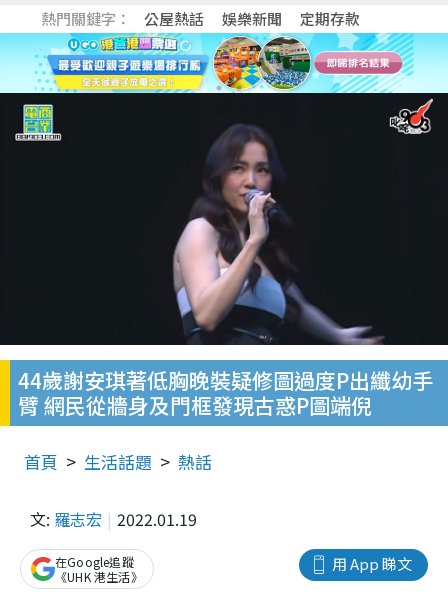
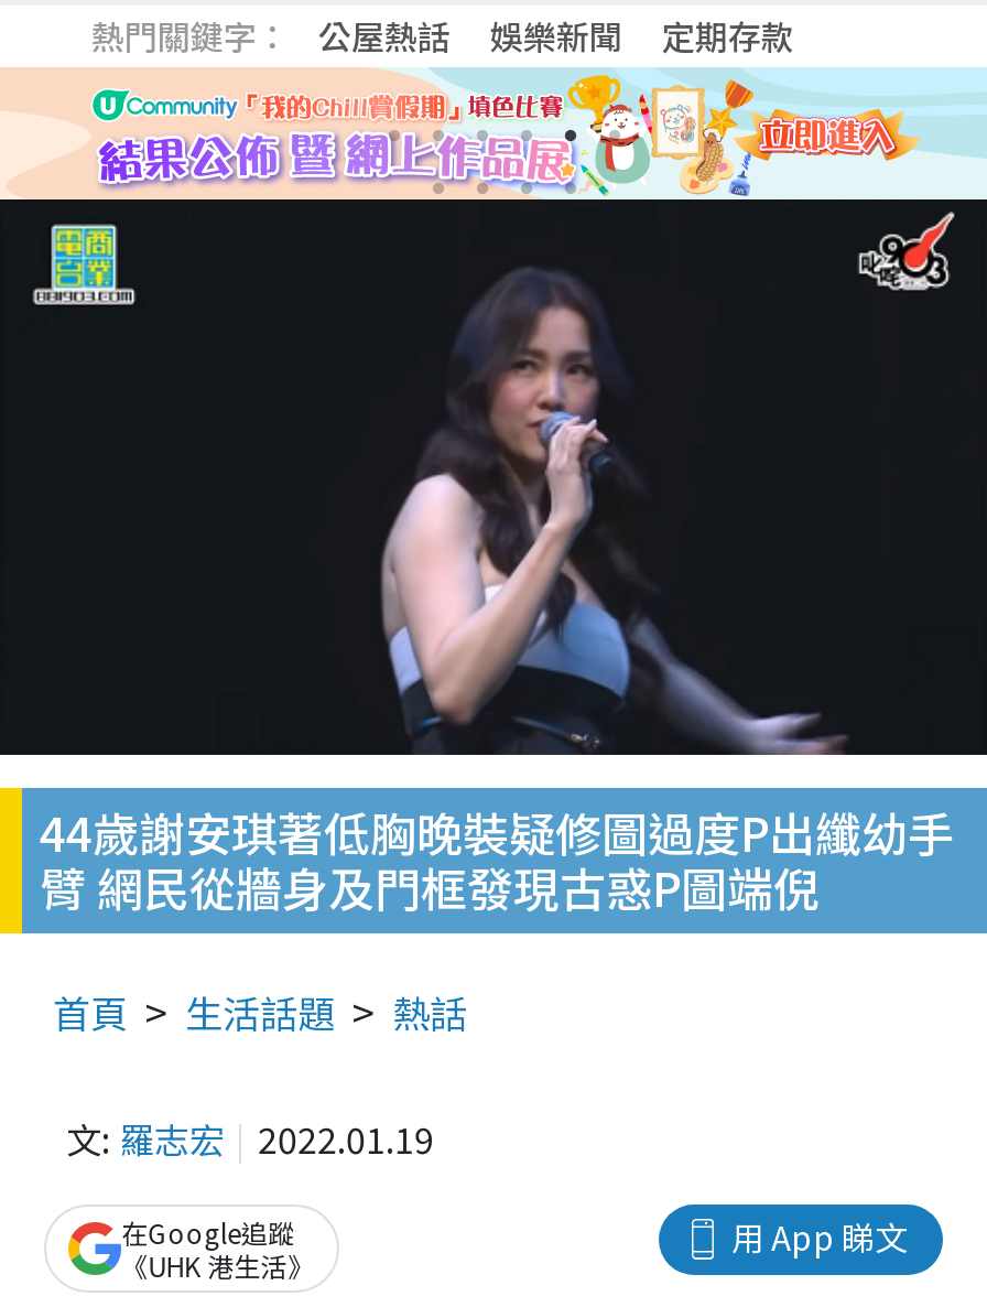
- [image]
+ [image]
